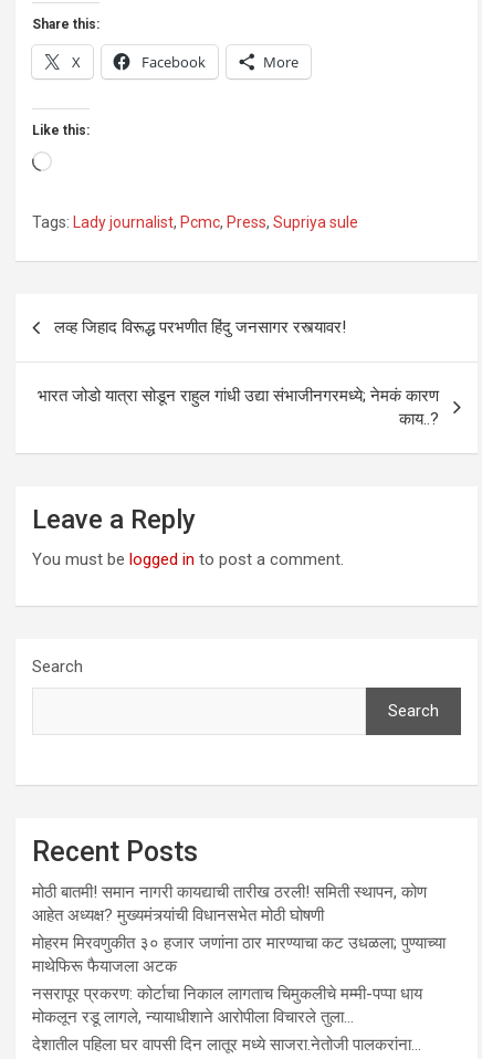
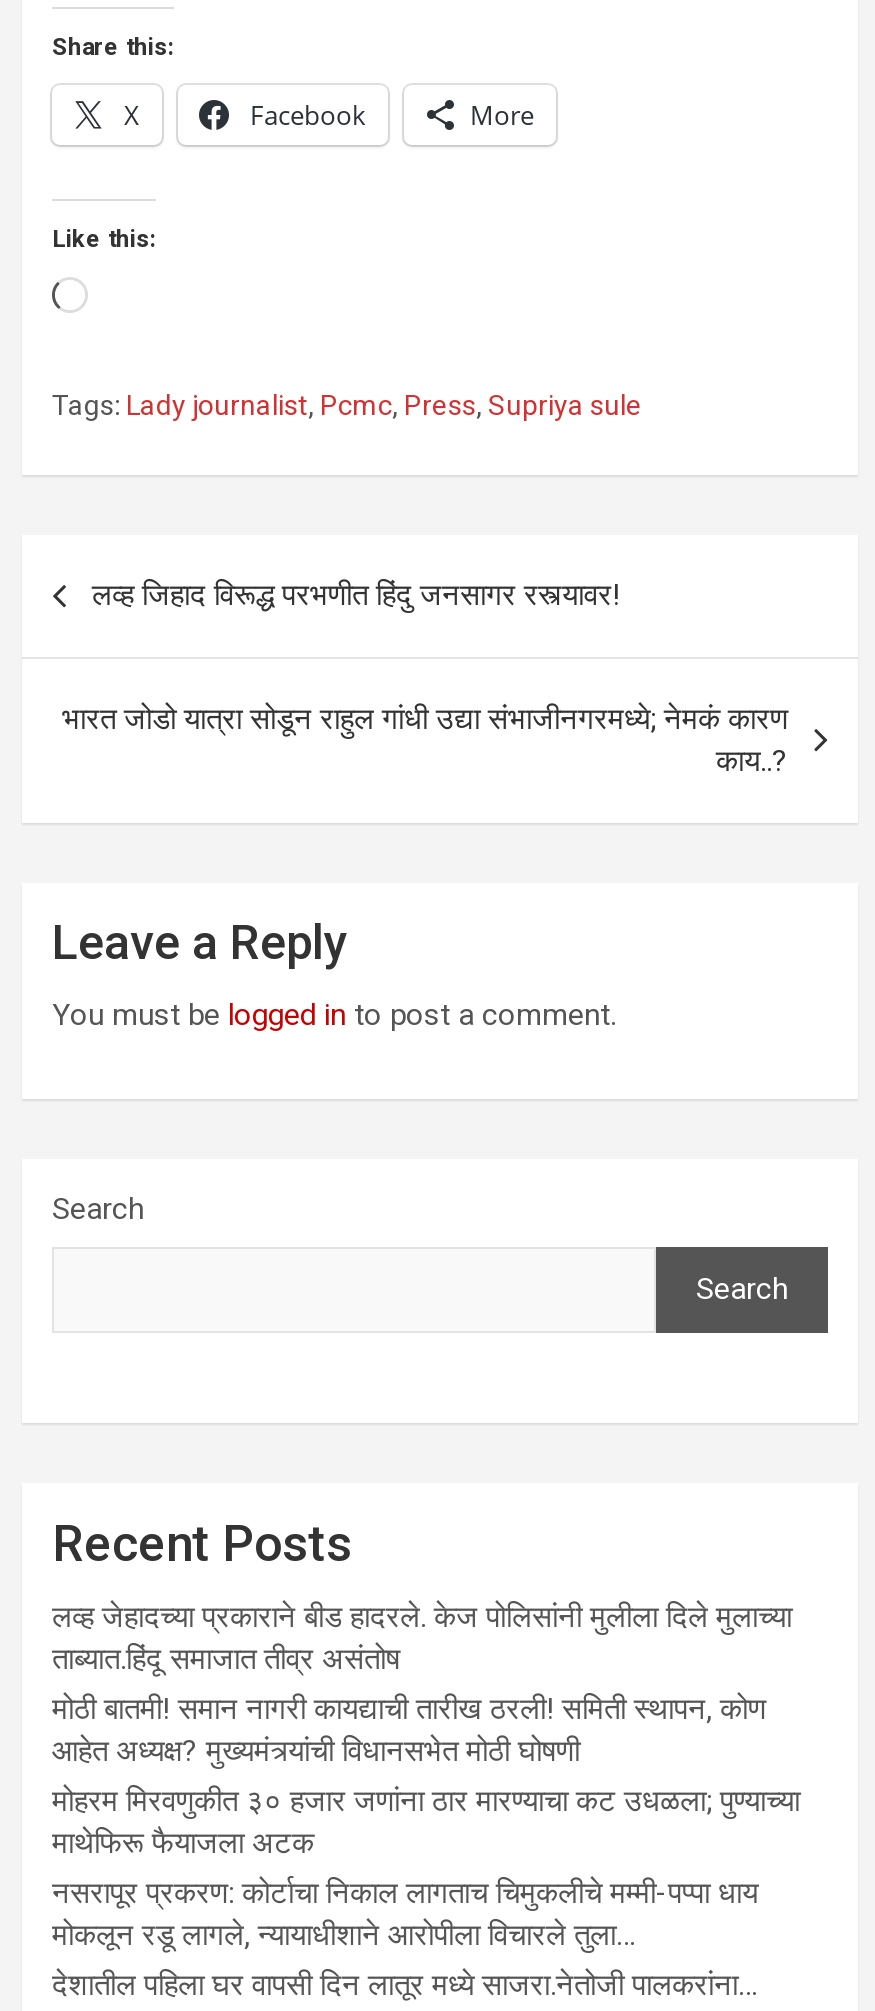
+ लव्ह जेहादच्या प्रकाराने बीड हादरले. केज पोलिसांनी मुलीला दिले मुलाच्या
+ ताब्यात.हिंदू समाजात तीव्र असंतोष
